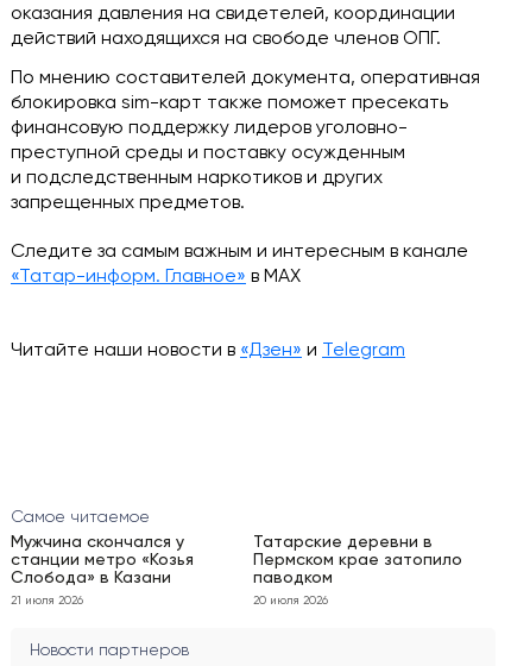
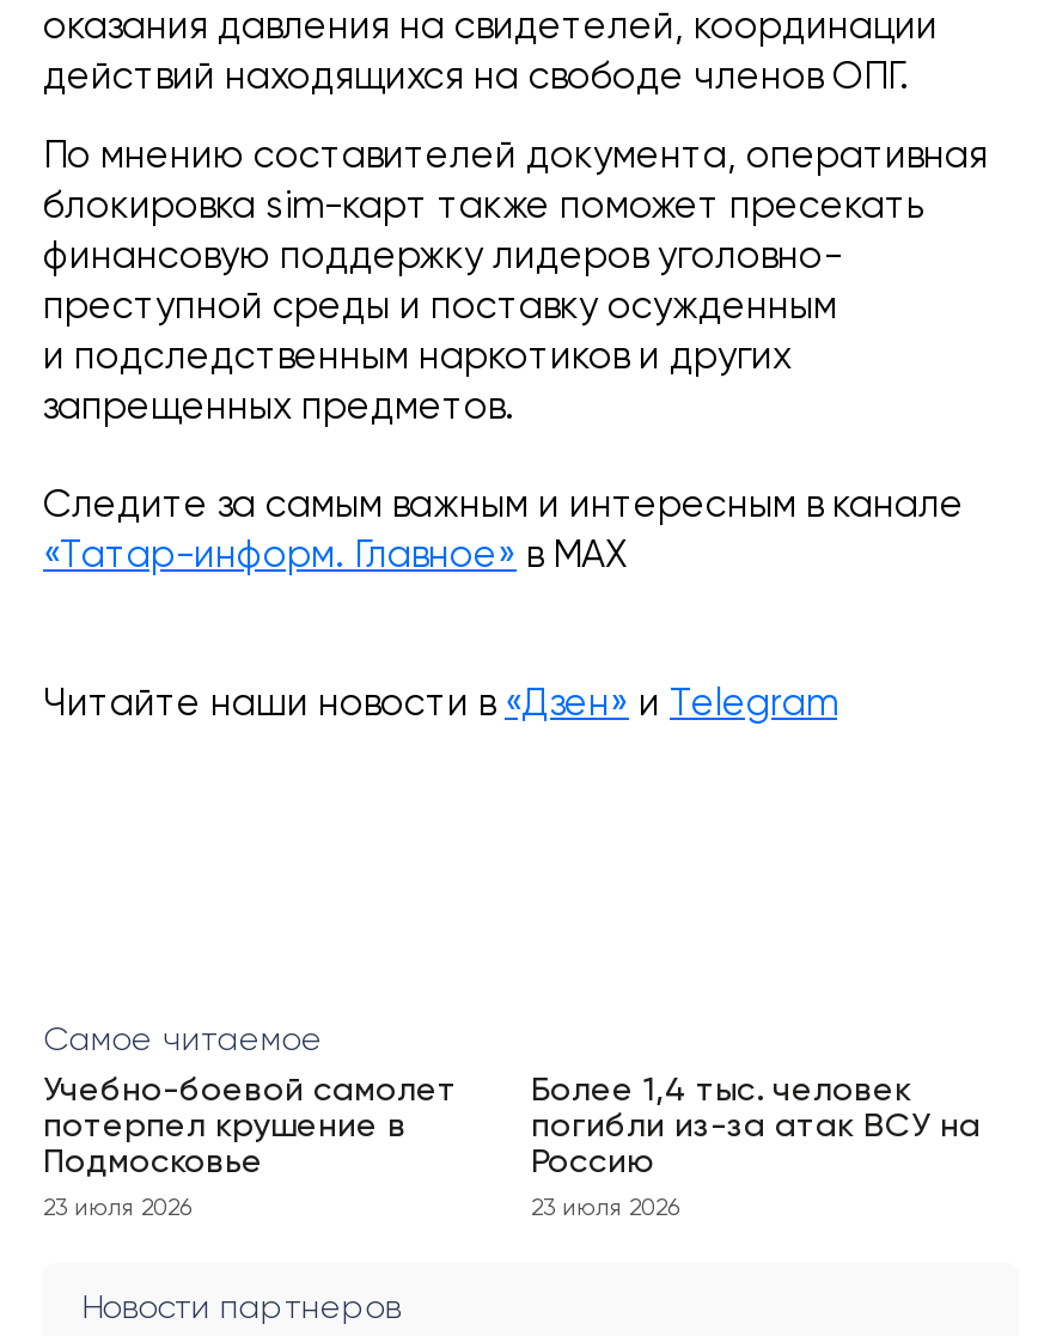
- Мужчина скончался у
- станции метро «Козья
- Слобода» в Казани
+ Учебно-боевой самолет
+ потерпел крушение в
+ Подмосковье

- Татарские деревни в
- Пермском крае затопило
- паводком
+ Более 1,4 тыс. человек
+ погибли из-за атак ВСУ на
+ Россию

- 21 июля 2026
+ 23 июля 2026

- 20 июля 2026
+ 23 июля 2026
